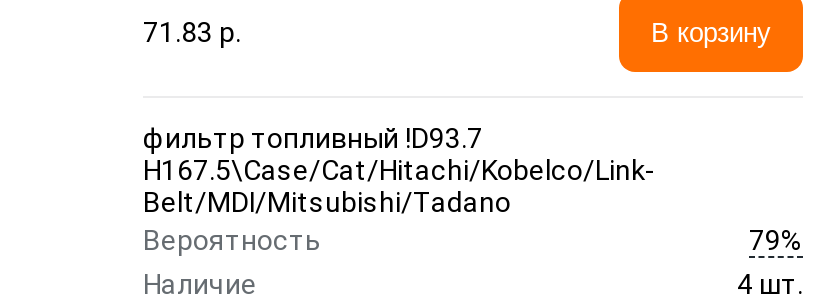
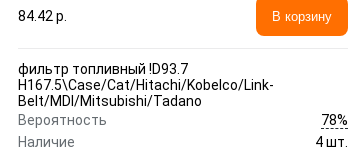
- 71.83 p.
+ 84.42 p.

- 79%
+ 78%
